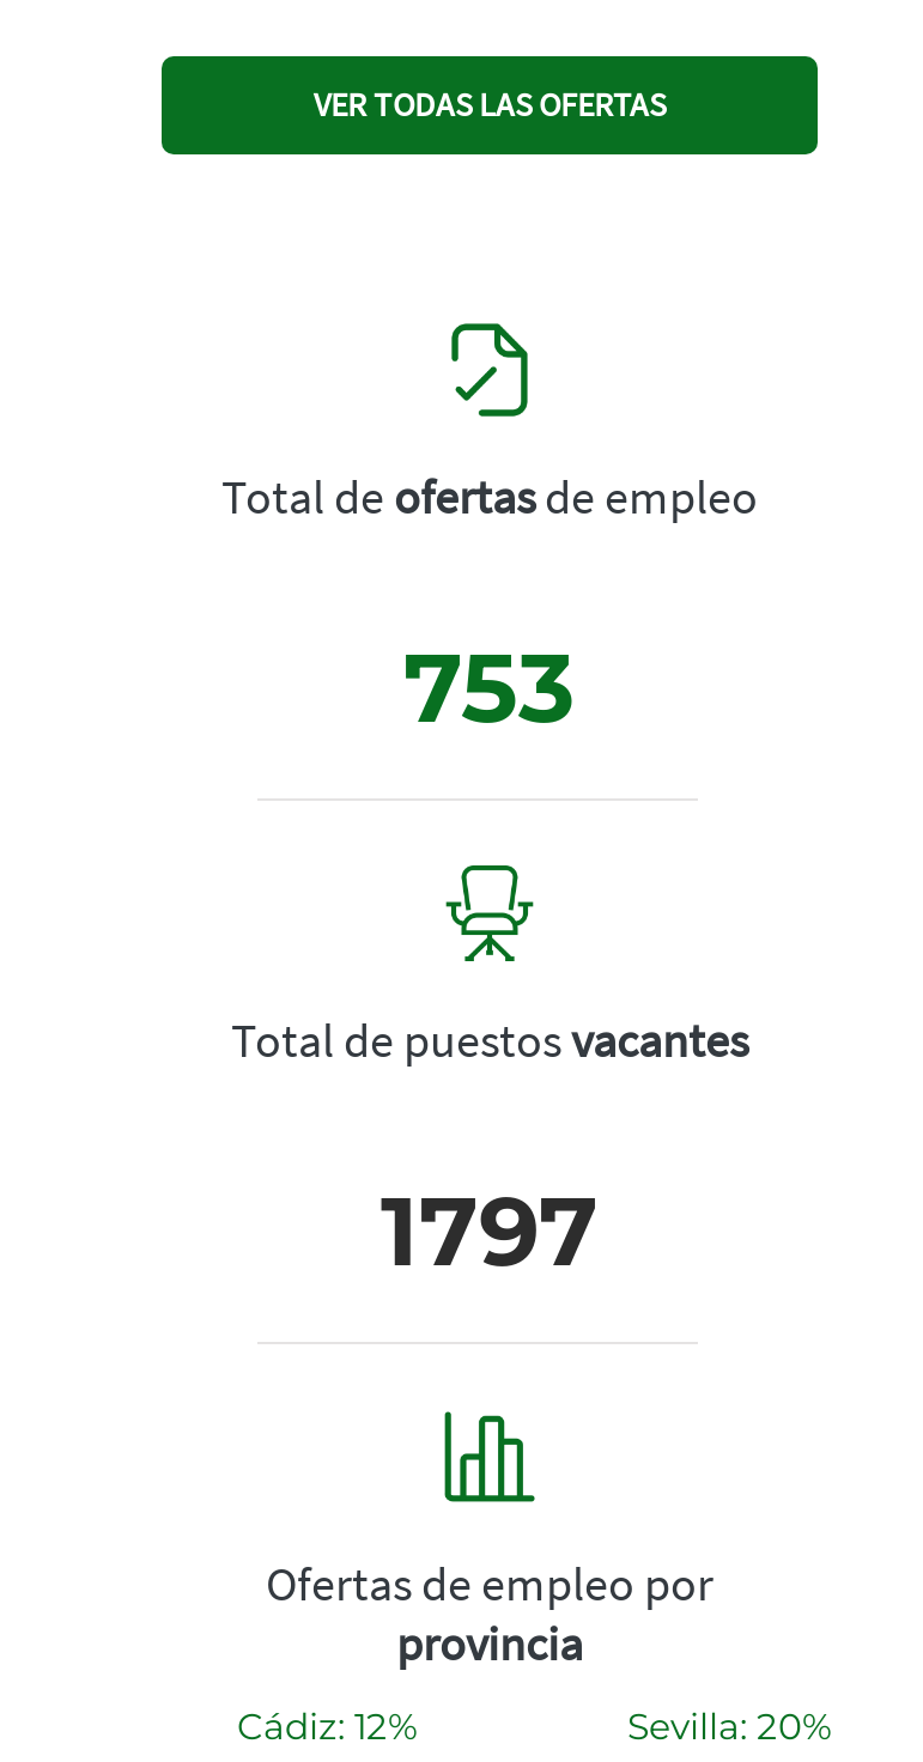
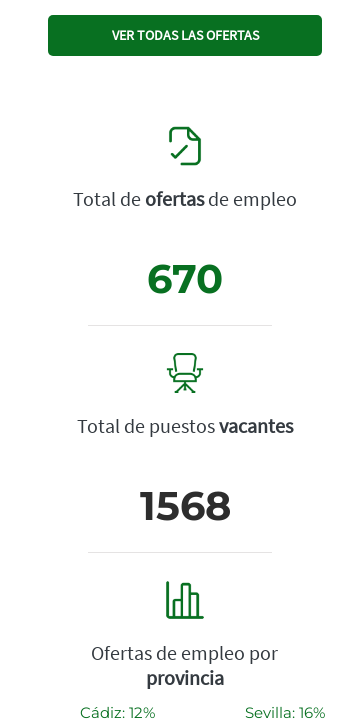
- 753
+ 670

- 1797
+ 1568

- Sevilla: 20%
+ Sevilla: 16%
